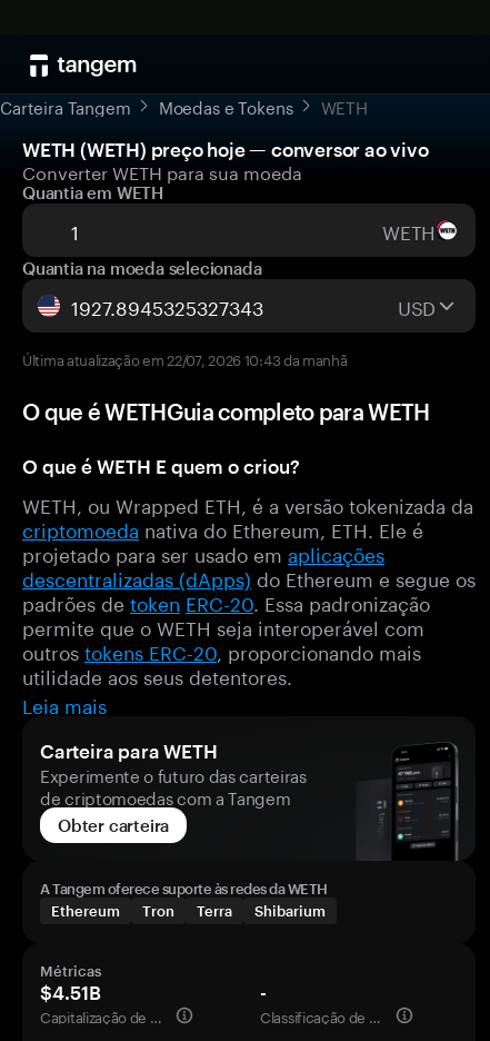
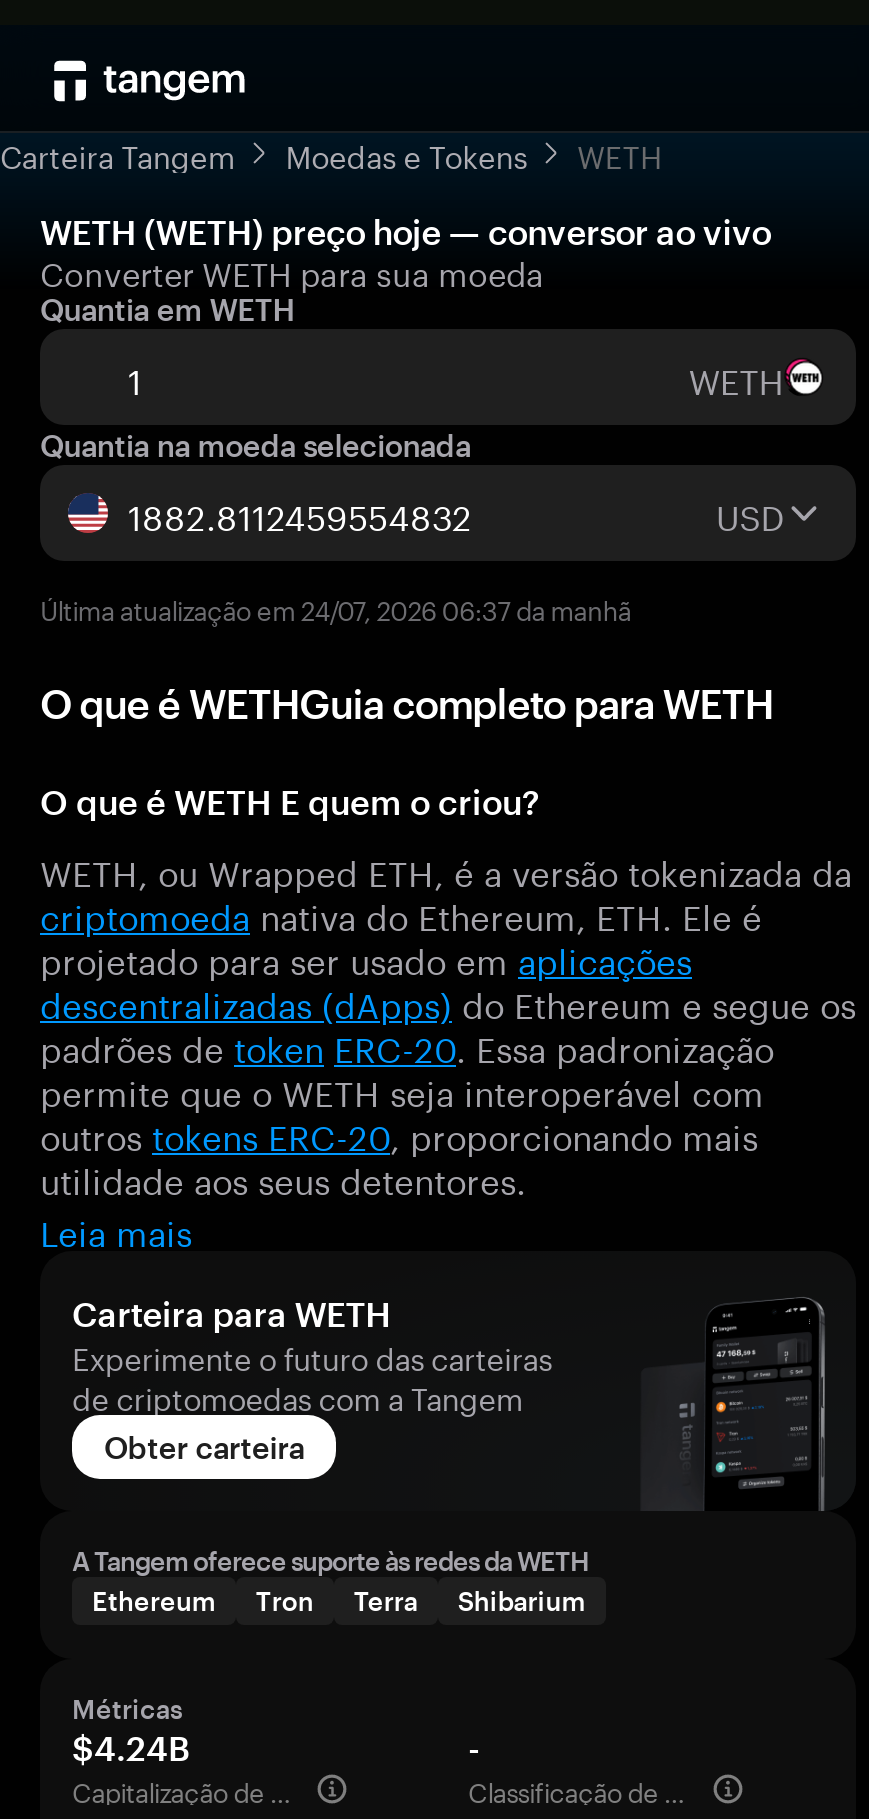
- Última atualização em 22/07, 2026 10:43 da manhã
+ Última atualização em 24/07, 2026 06:37 da manhã

- $4.51B
+ $4.24B
